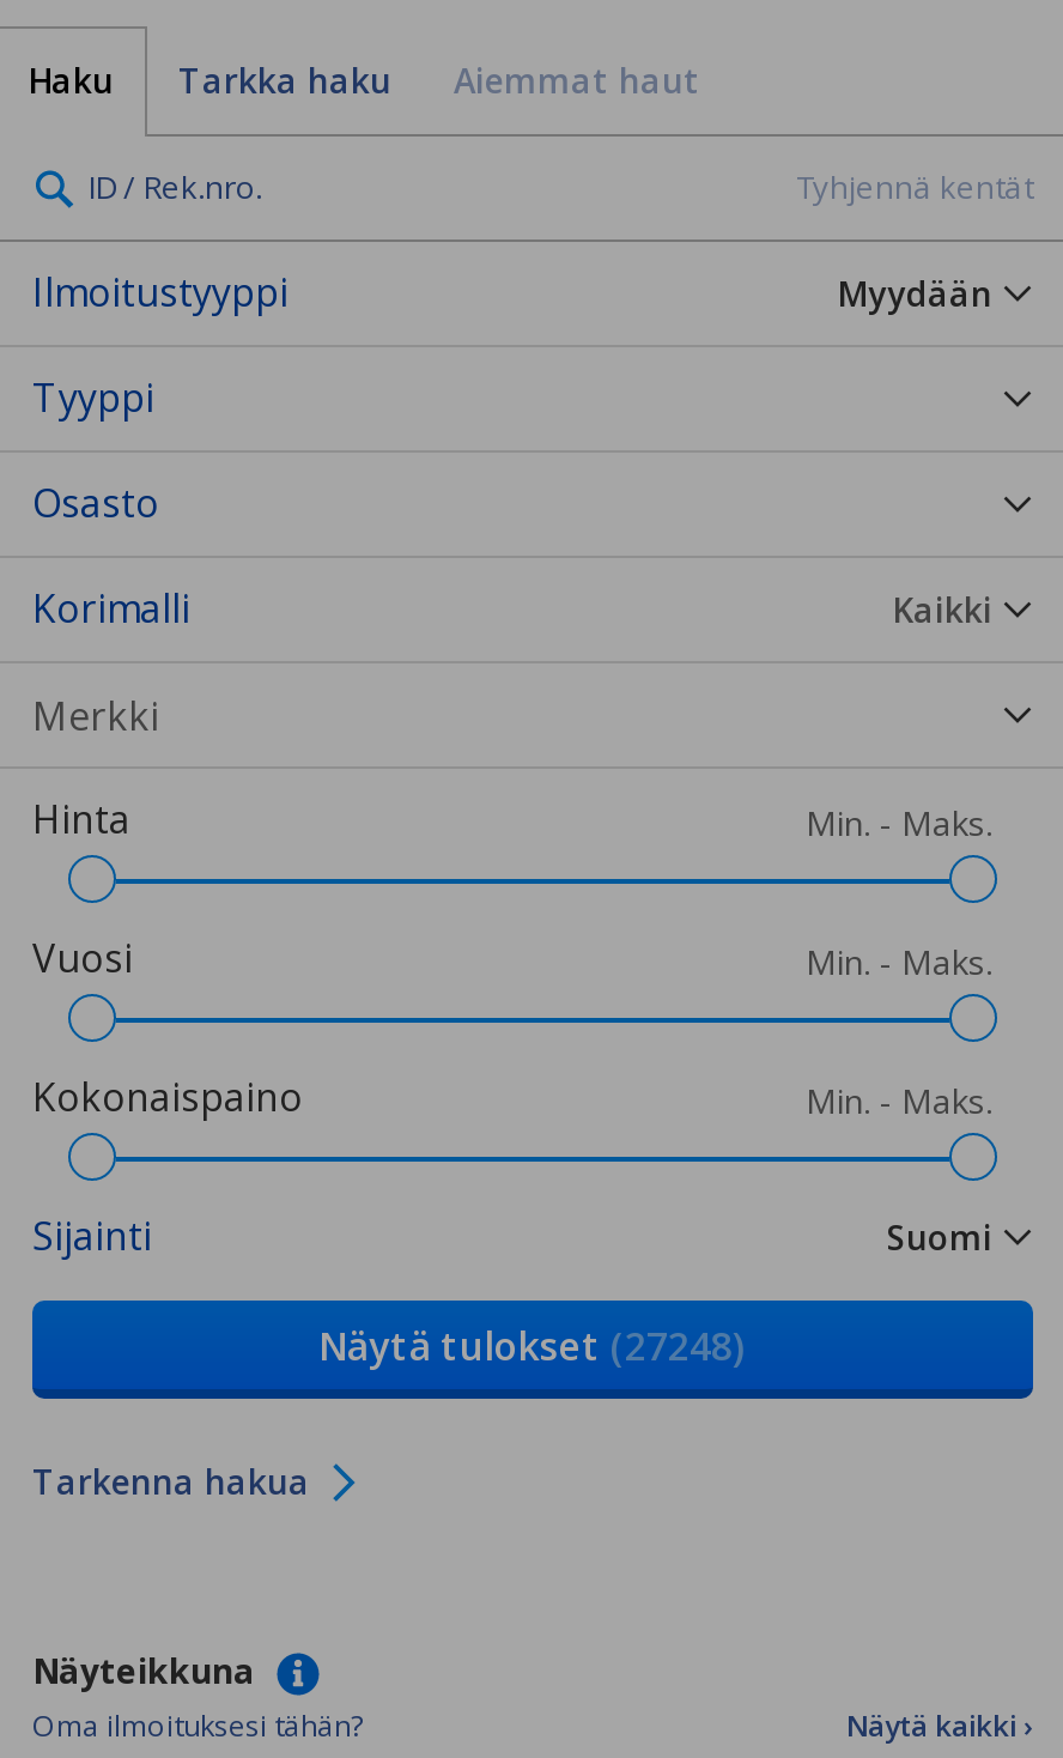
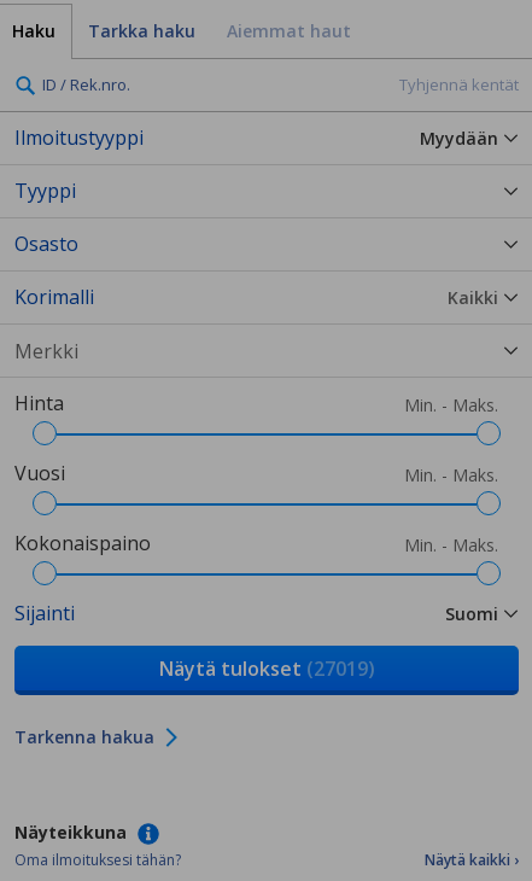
- Näytä tulokset (27248)
+ Näytä tulokset (27019)
